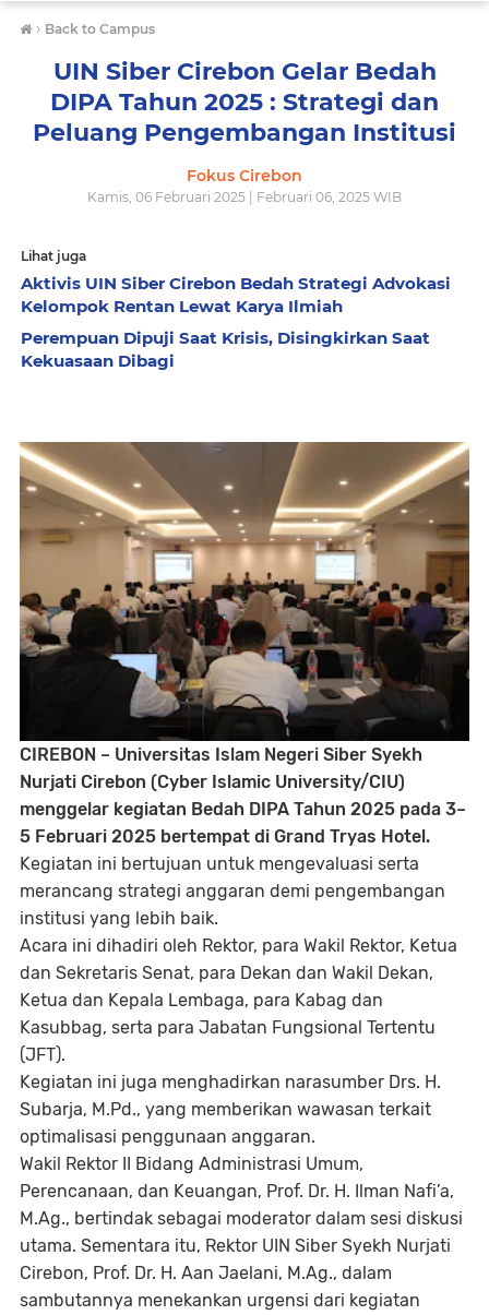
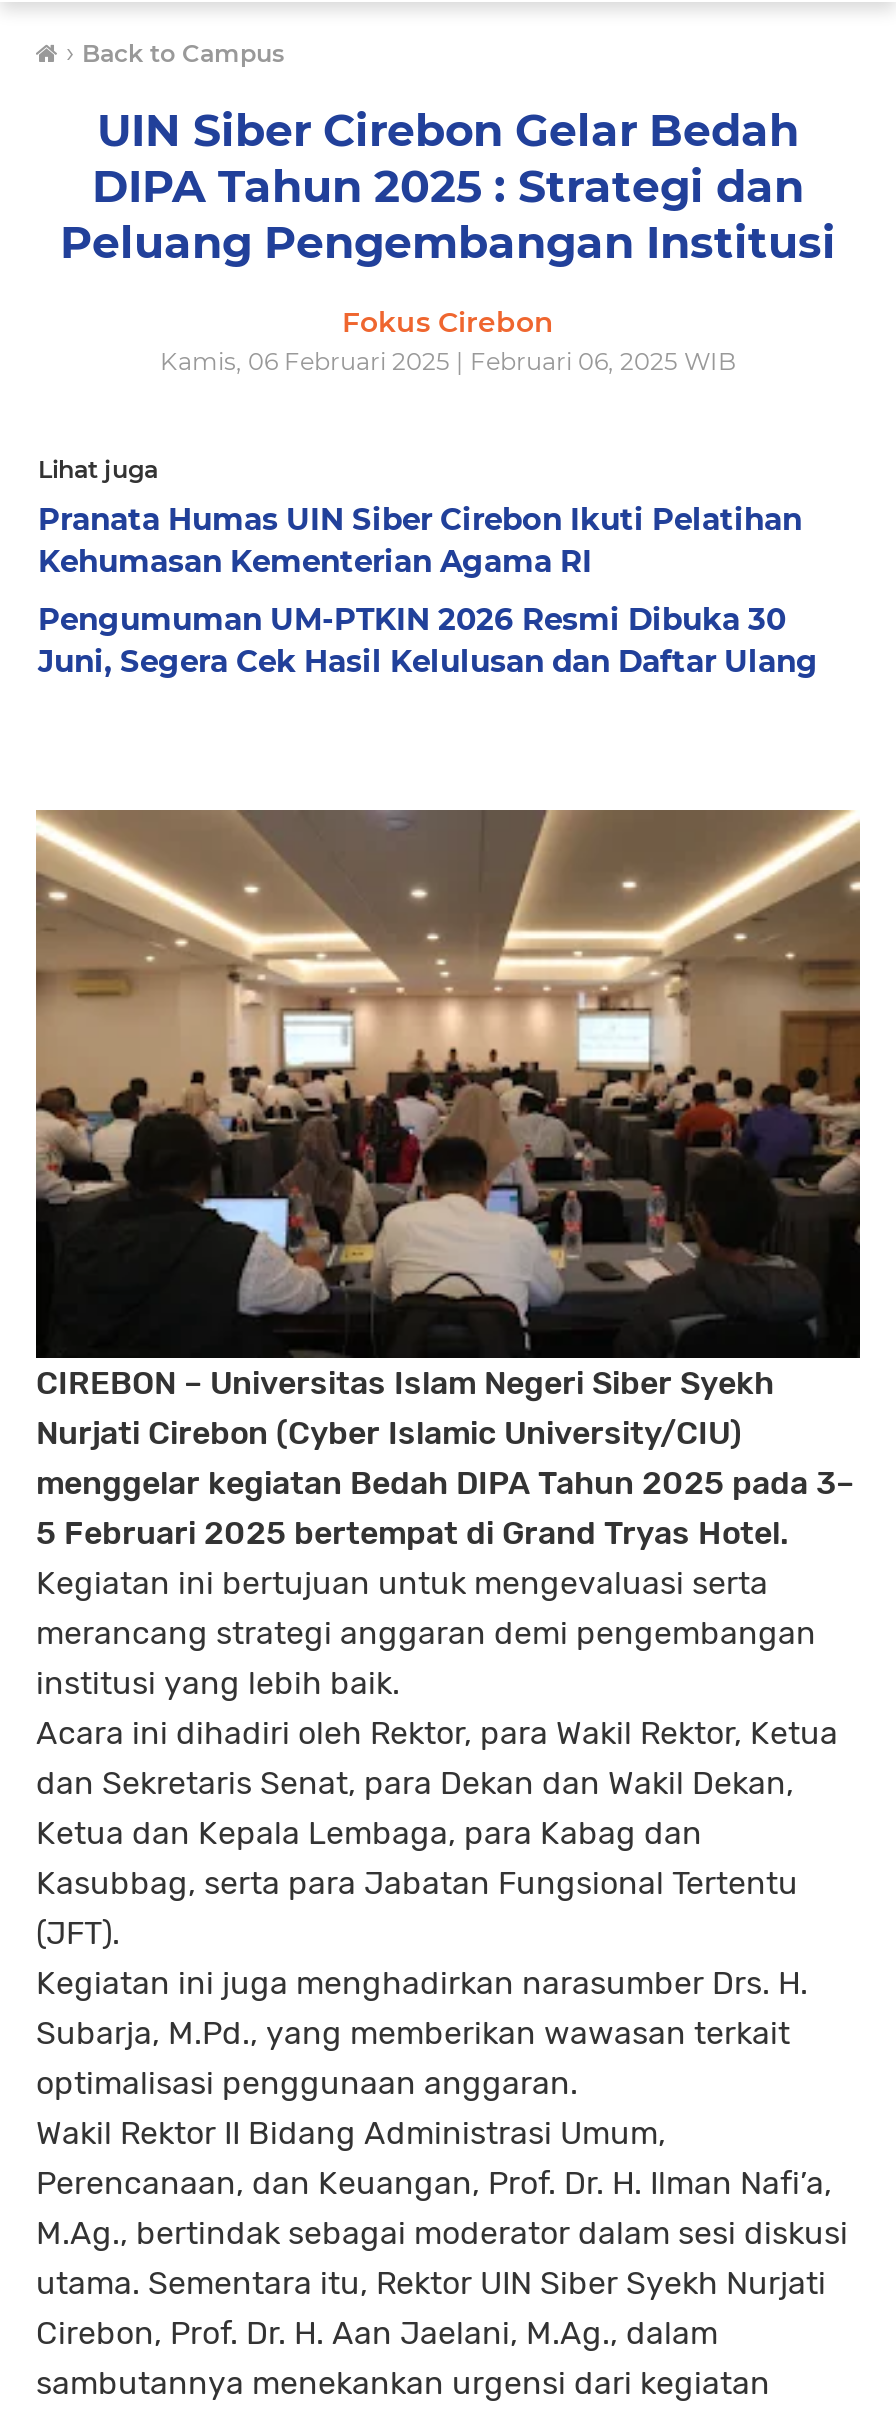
- Aktivis UIN Siber Cirebon Bedah Strategi Advokasi
- Kelompok Rentan Lewat Karya Ilmiah
+ Pranata Humas UIN Siber Cirebon Ikuti Pelatihan
+ Kehumasan Kementerian Agama RI

- Perempuan Dipuji Saat Krisis, Disingkirkan Saat
- Kekuasaan Dibagi
+ Pengumuman UM-PTKIN 2026 Resmi Dibuka 30
+ Juni, Segera Cek Hasil Kelulusan dan Daftar Ulang
